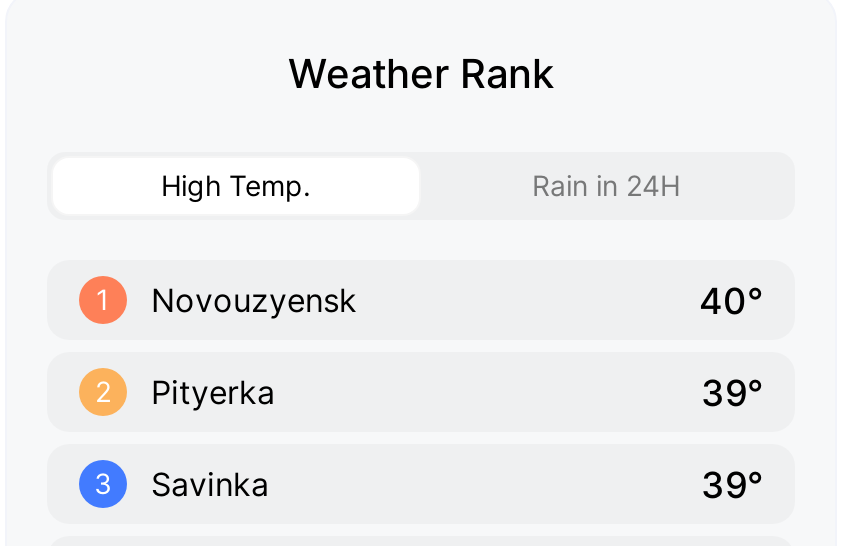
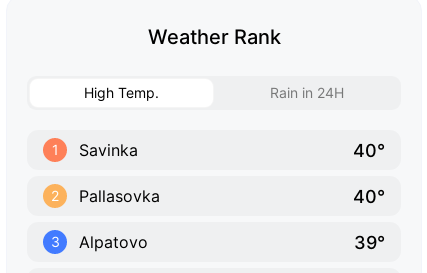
- Novouzyensk

- Pityerka
- 39°
+ Pallasovka
+ 40°

moved up: Savinka

+ Alpatovo
